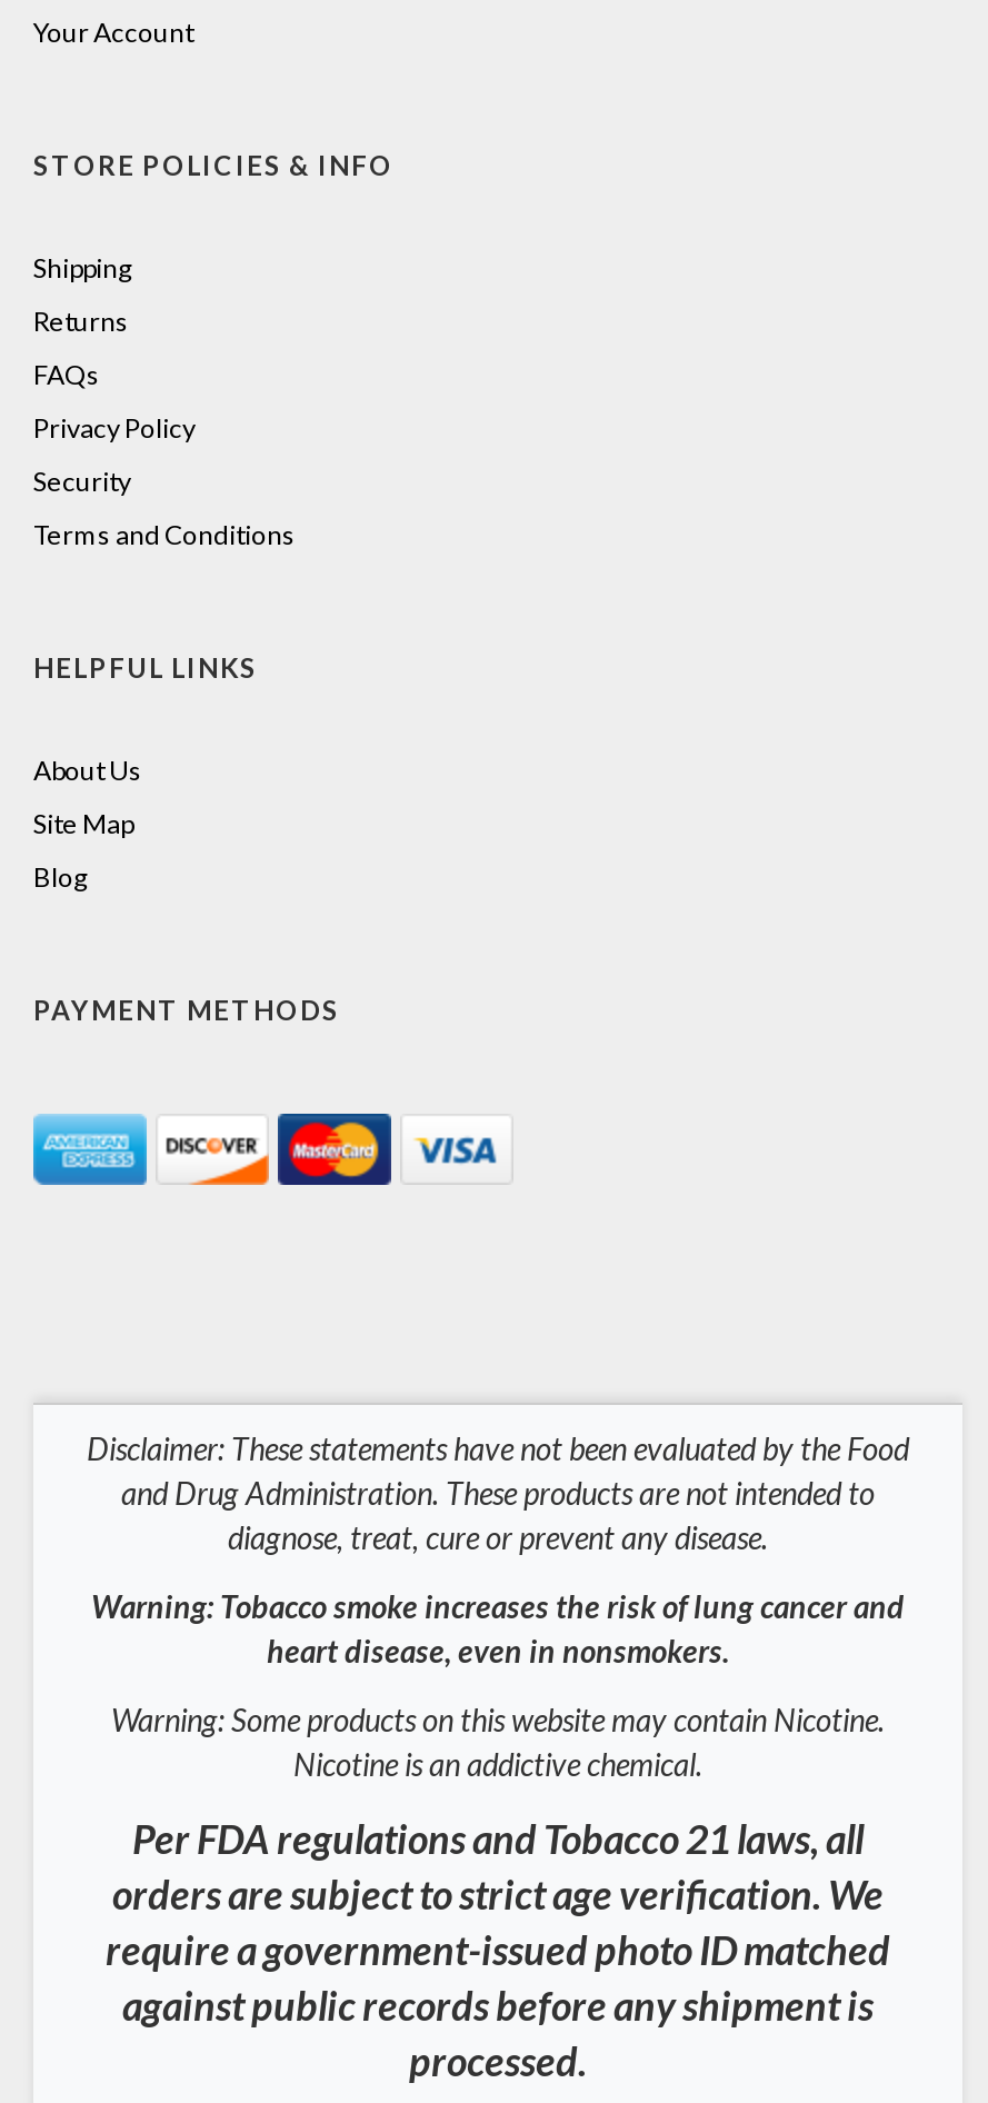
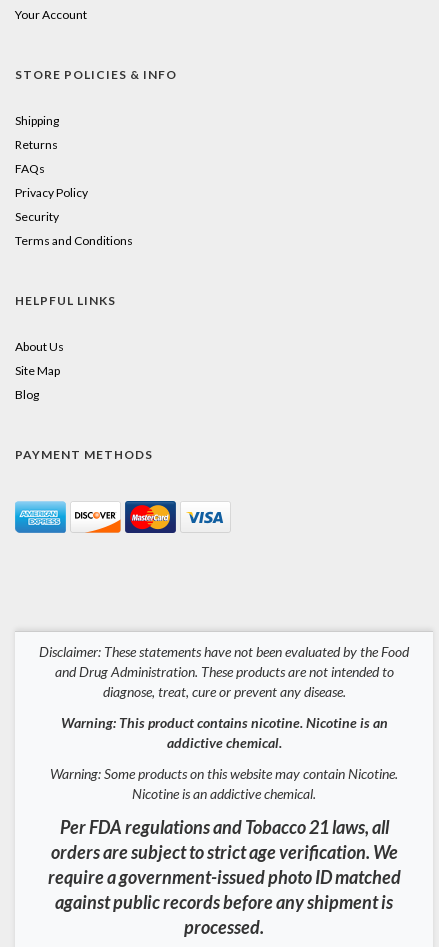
- Warning: Tobacco smoke increases the risk of lung cancer and
- heart disease, even in nonsmokers.
+ Warning: This product contains nicotine. Nicotine is an
+ addictive chemical.
